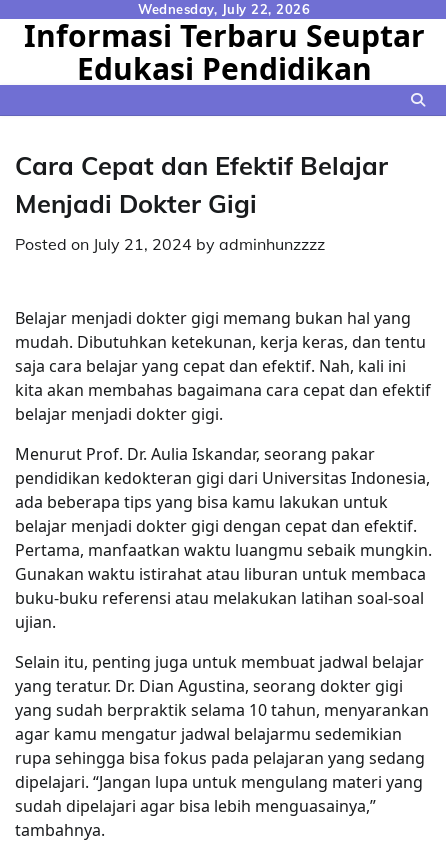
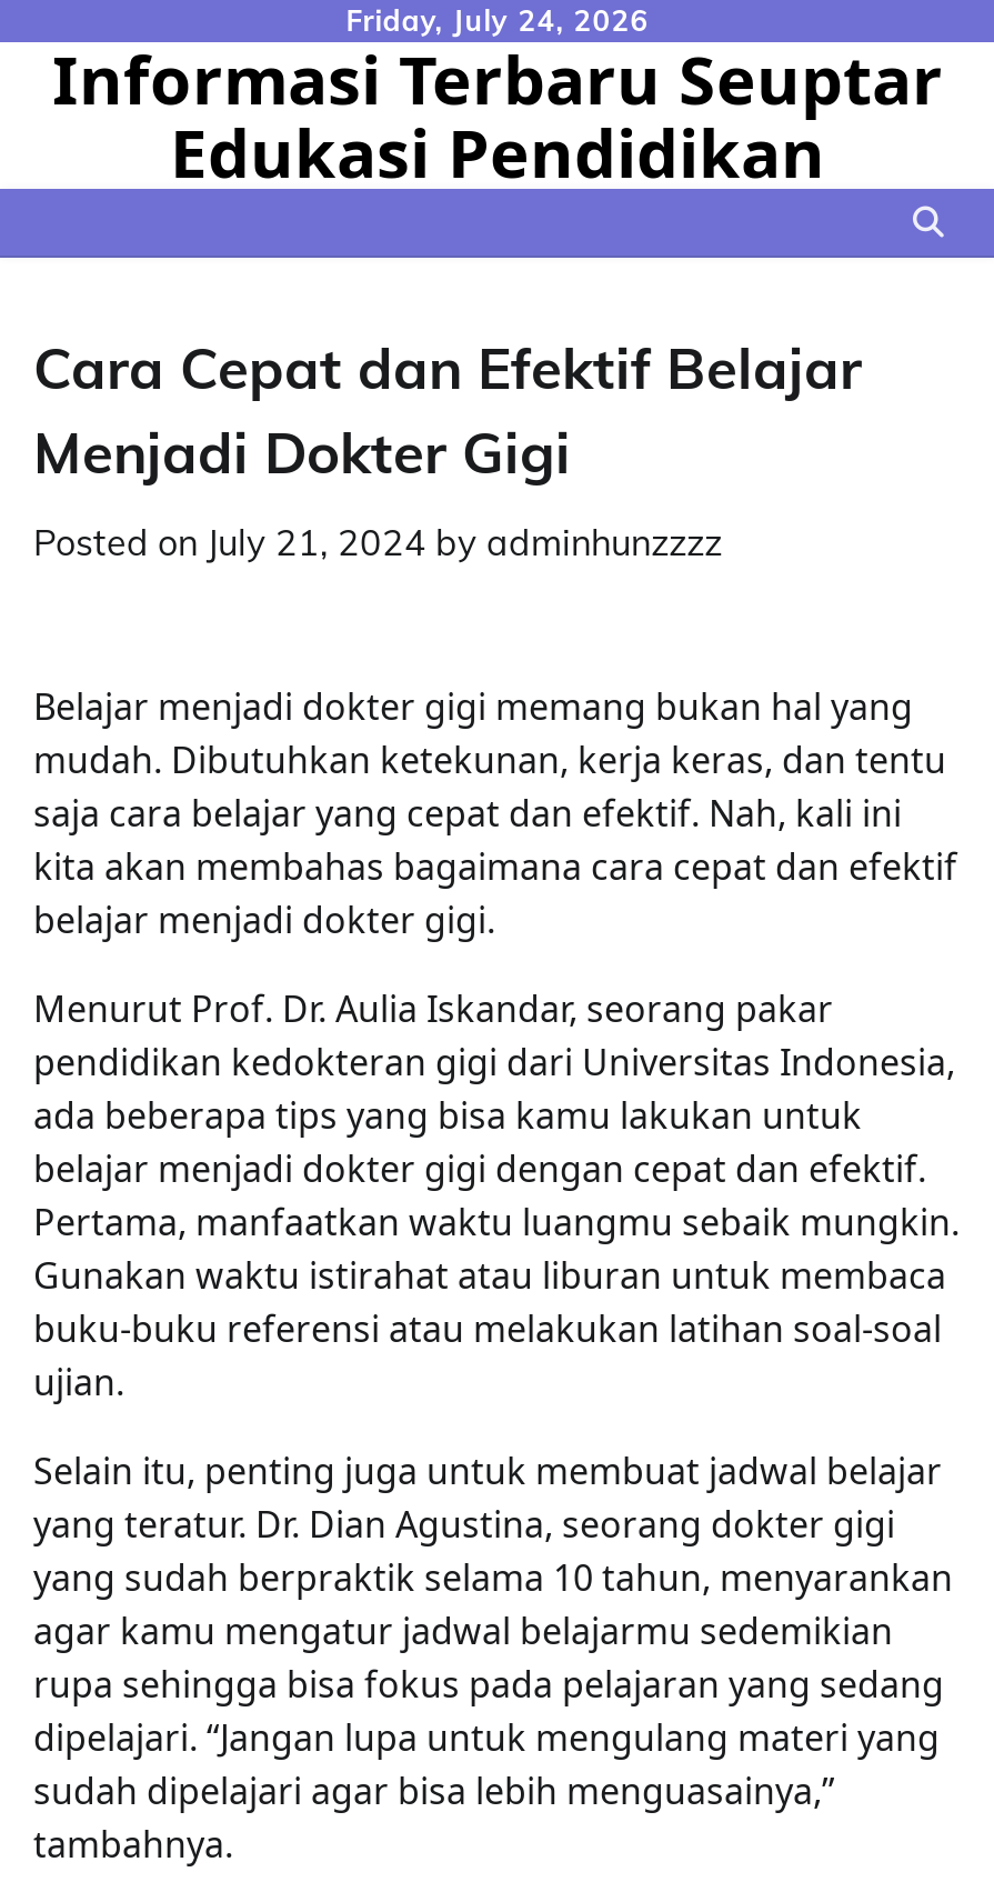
- Wednesday, July 22, 2026
+ Friday, July 24, 2026
